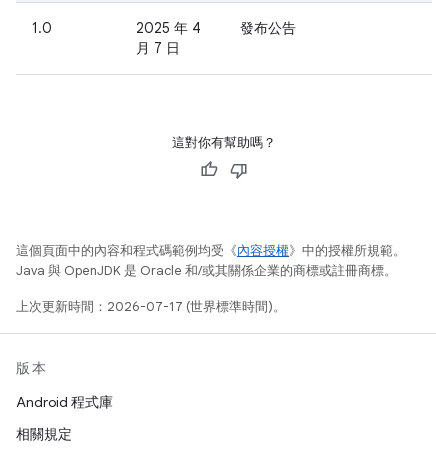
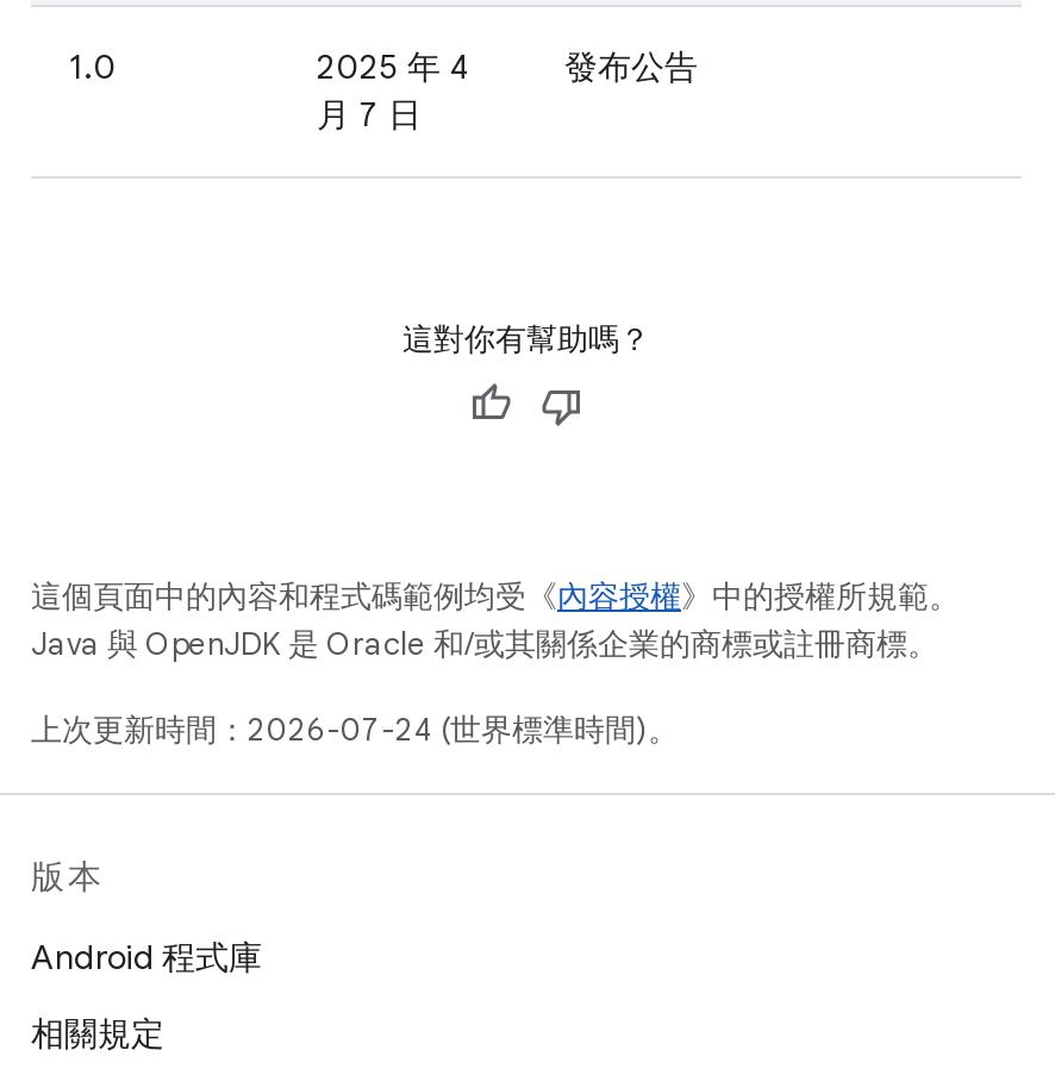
- 上次更新時間：2026-07-17 (世界標準時間)。
+ 上次更新時間：2026-07-24 (世界標準時間)。
